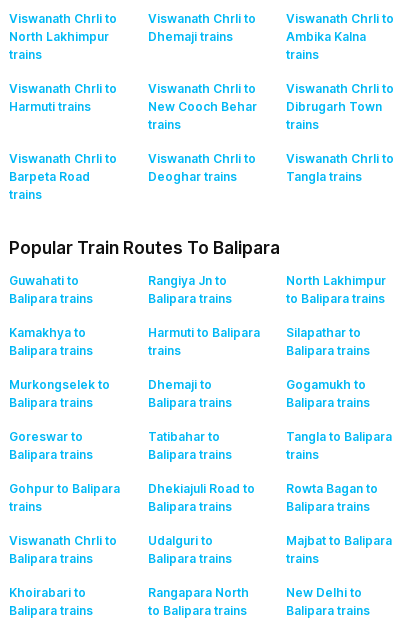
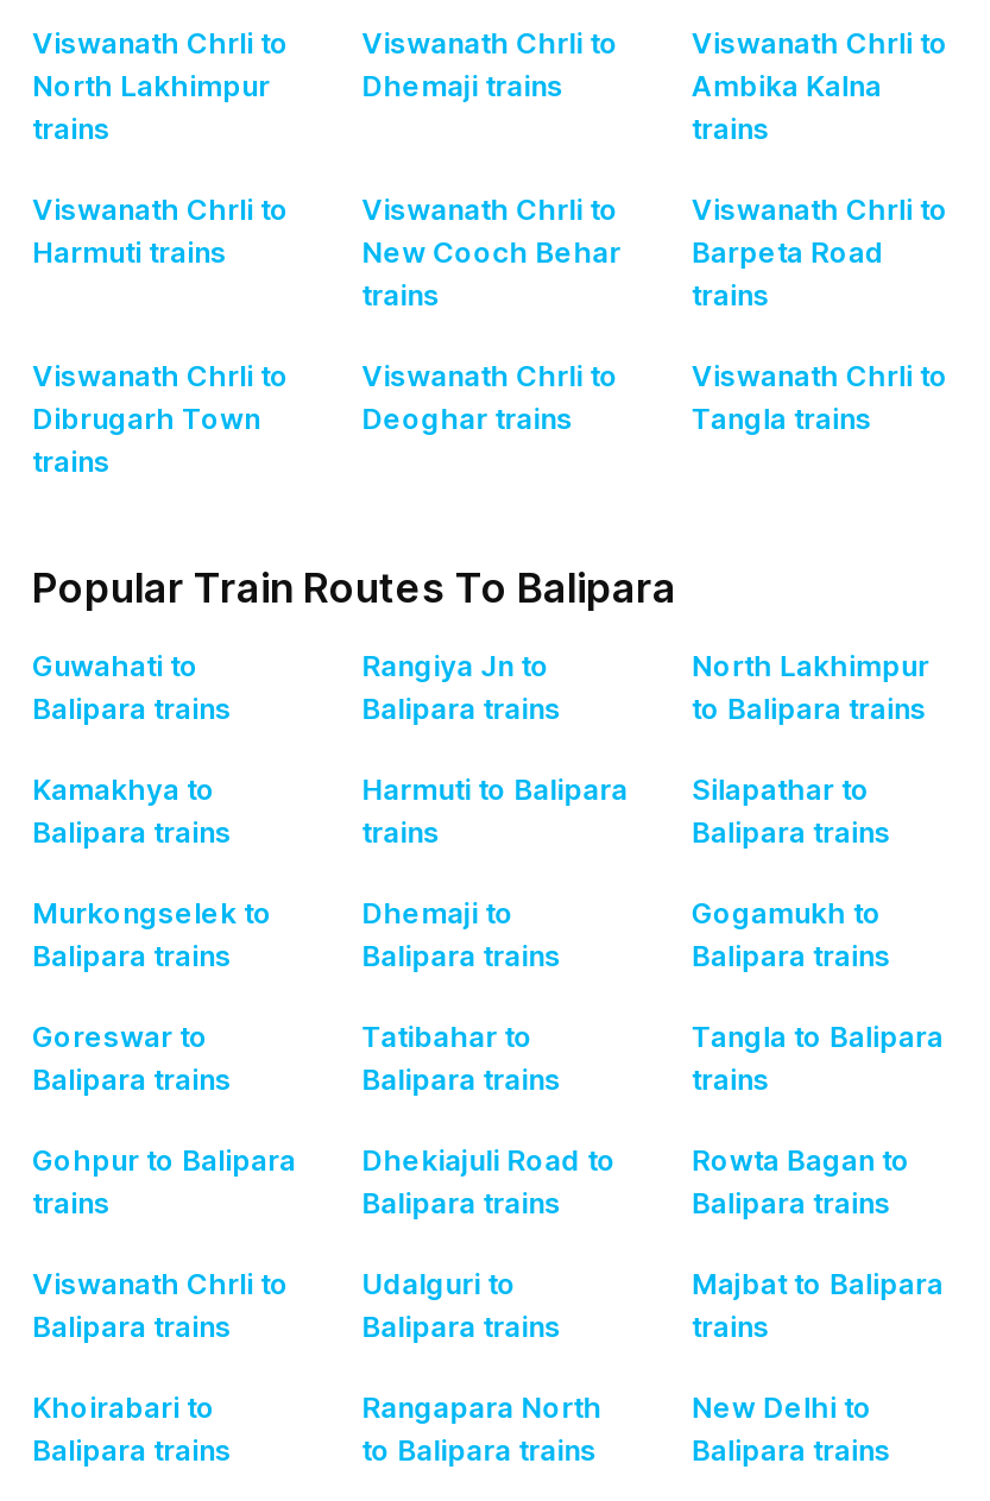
moved down: Dibrugarh Town

moved up: Barpeta Road
